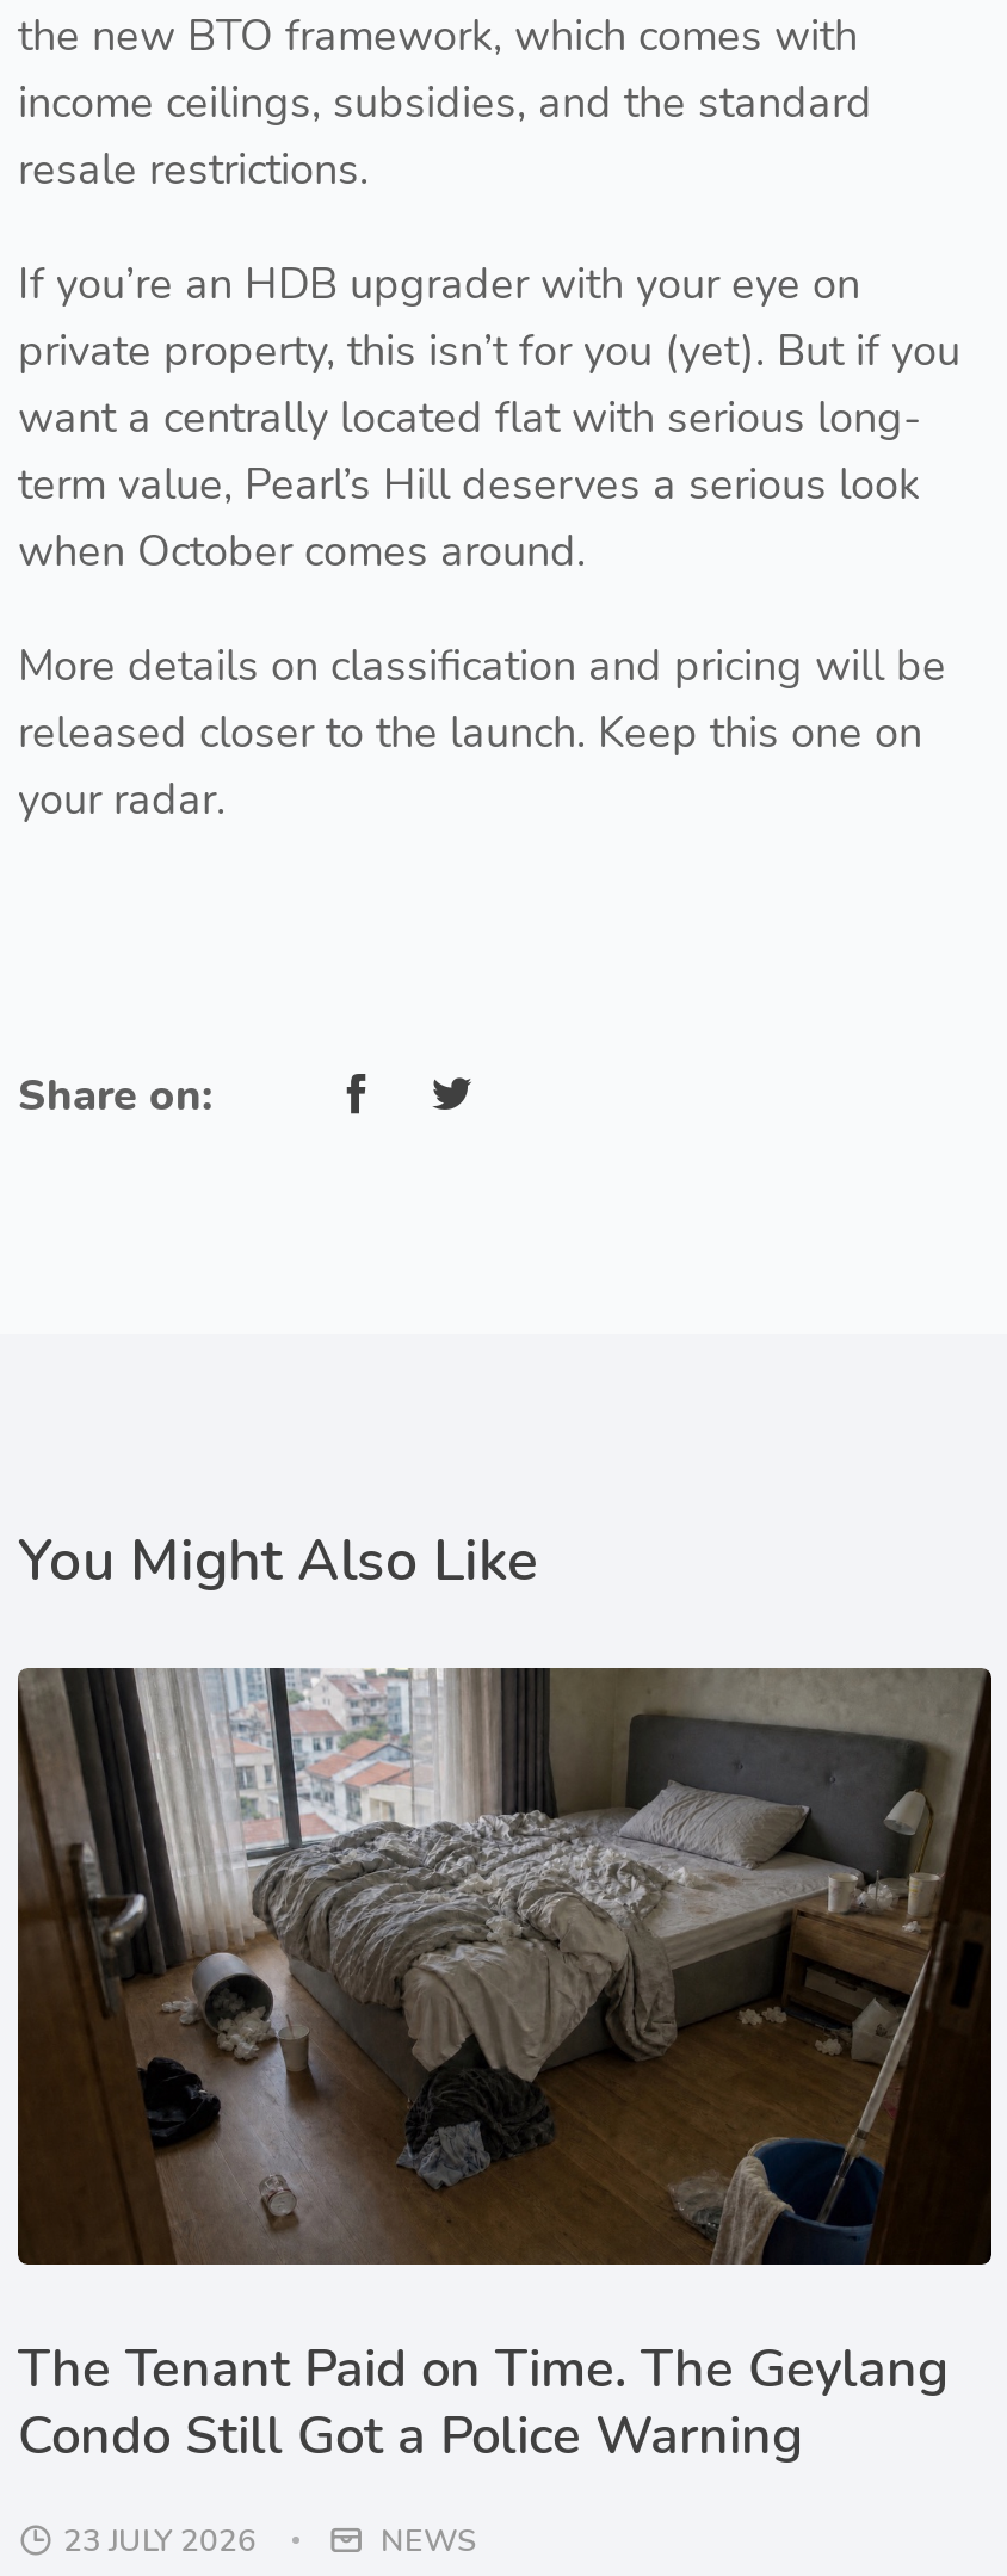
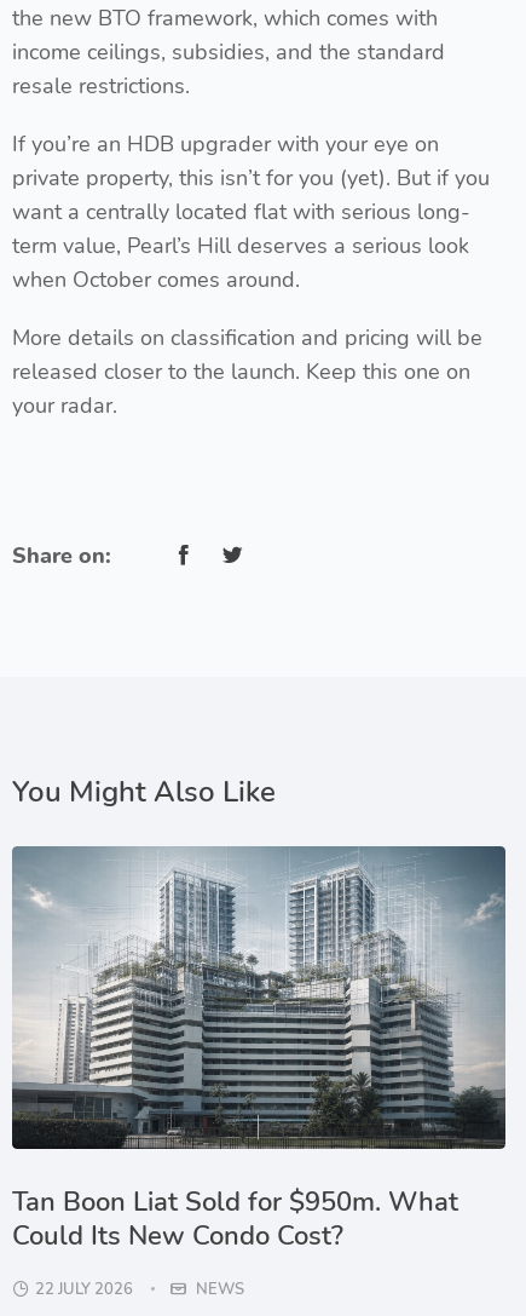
- [image]
- The Tenant Paid on Time. The Geylang
- Condo Still Got a Police Warning
+ [image]
+ Tan Boon Liat Sold for $950m. What
+ Could Its New Condo Cost?

- 23 JULY 2026
+ 22 JULY 2026
